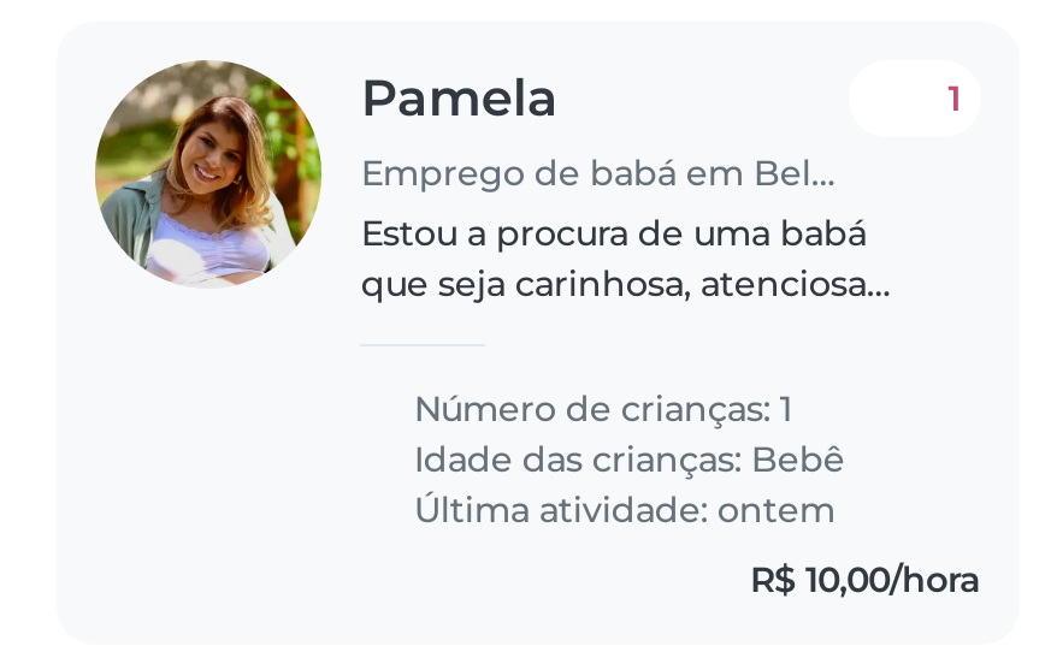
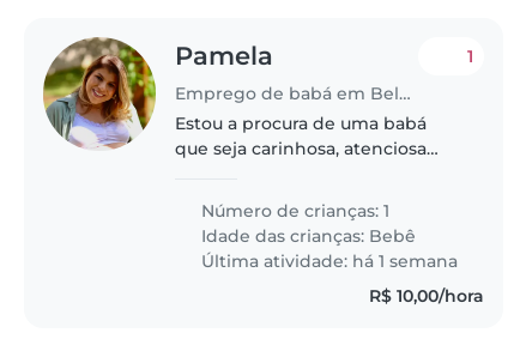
- Última atividade: ontem
+ Última atividade: há 1 semana
